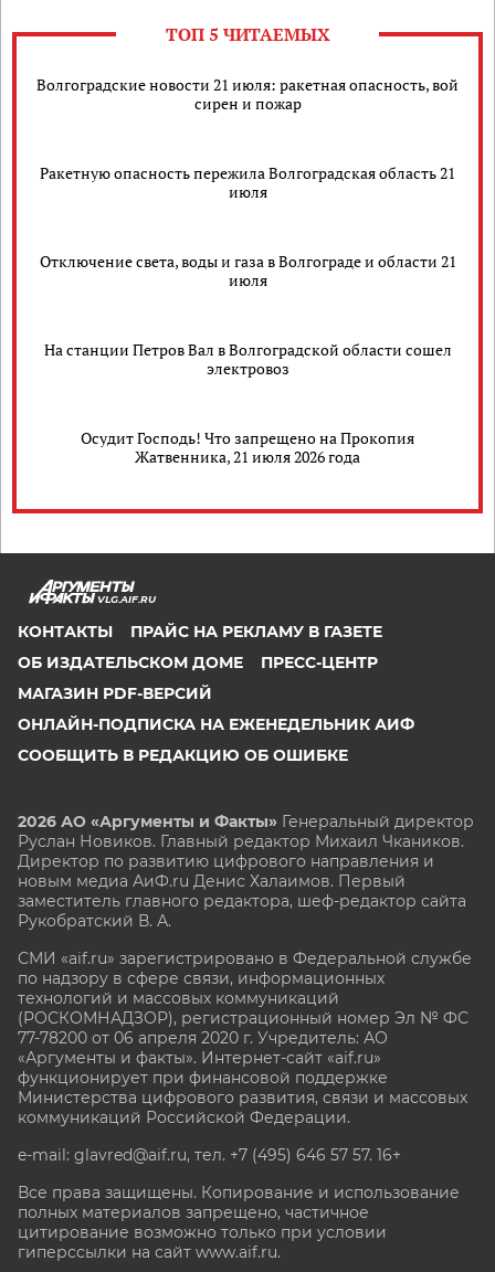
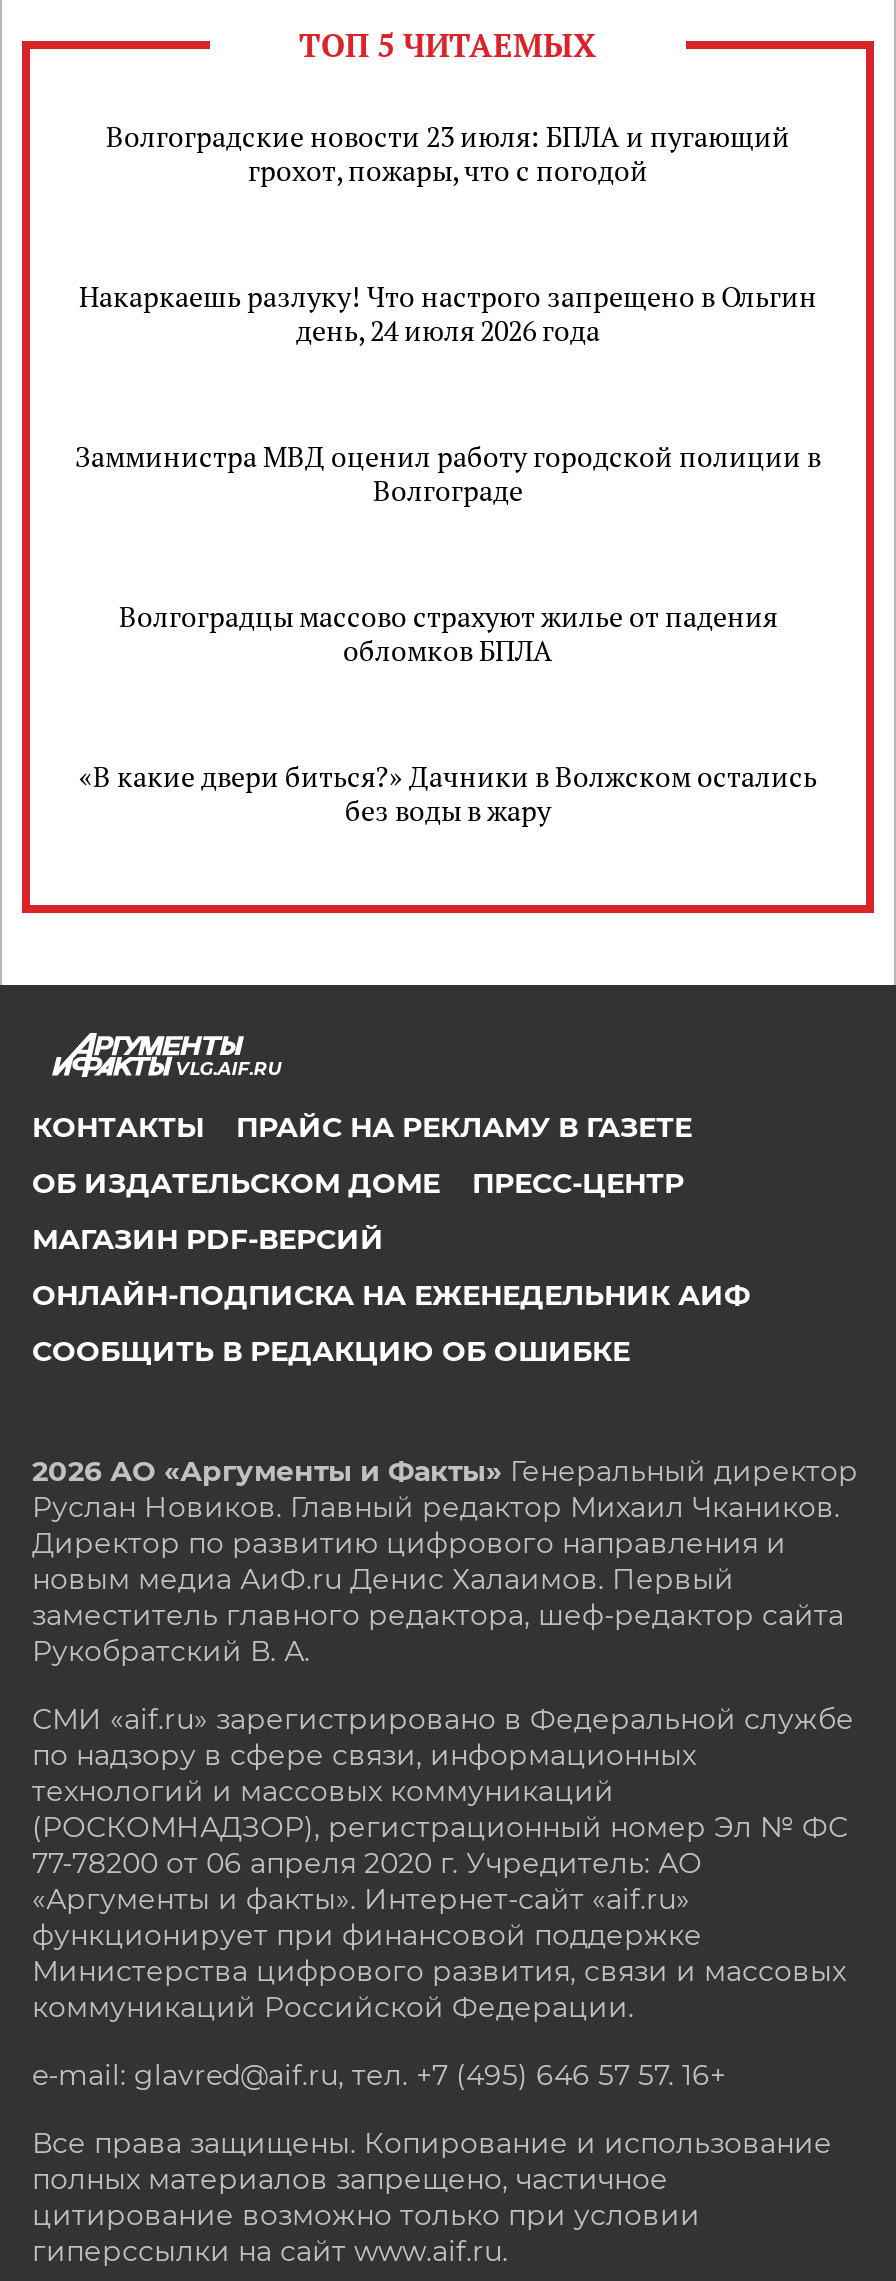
- Волгоградские новости 21 июля: ракетная опасность, вой
- сирен и пожар
+ Волгоградские новости 23 июля: БПЛА и пугающий
+ грохот, пожары, что с погодой

- Ракетную опасность пережила Волгоградская область 21
- июля
+ Накаркаешь разлуку! Что настрого запрещено в Ольгин
+ день, 24 июля 2026 года

- Отключение света, воды и газа в Волгограде и области 21
- июля
+ Замминистра МВД оценил работу городской полиции в
+ Волгограде

- На станции Петров Вал в Волгоградской области сошел
- электровоз
+ Волгоградцы массово страхуют жилье от падения
+ обломков БПЛА

- Осудит Господь! Что запрещено на Прокопия
- Жатвенника, 21 июля 2026 года
+ «В какие двери биться?» Дачники в Волжском остались
+ без воды в жару
